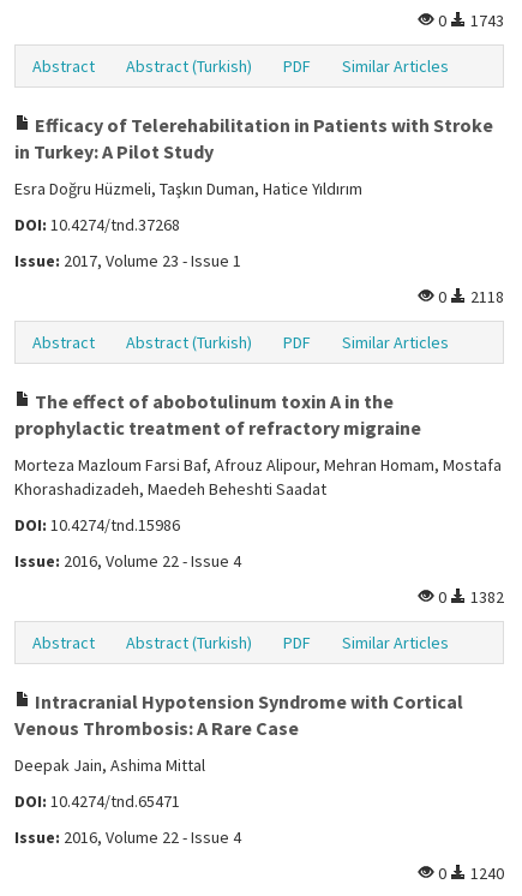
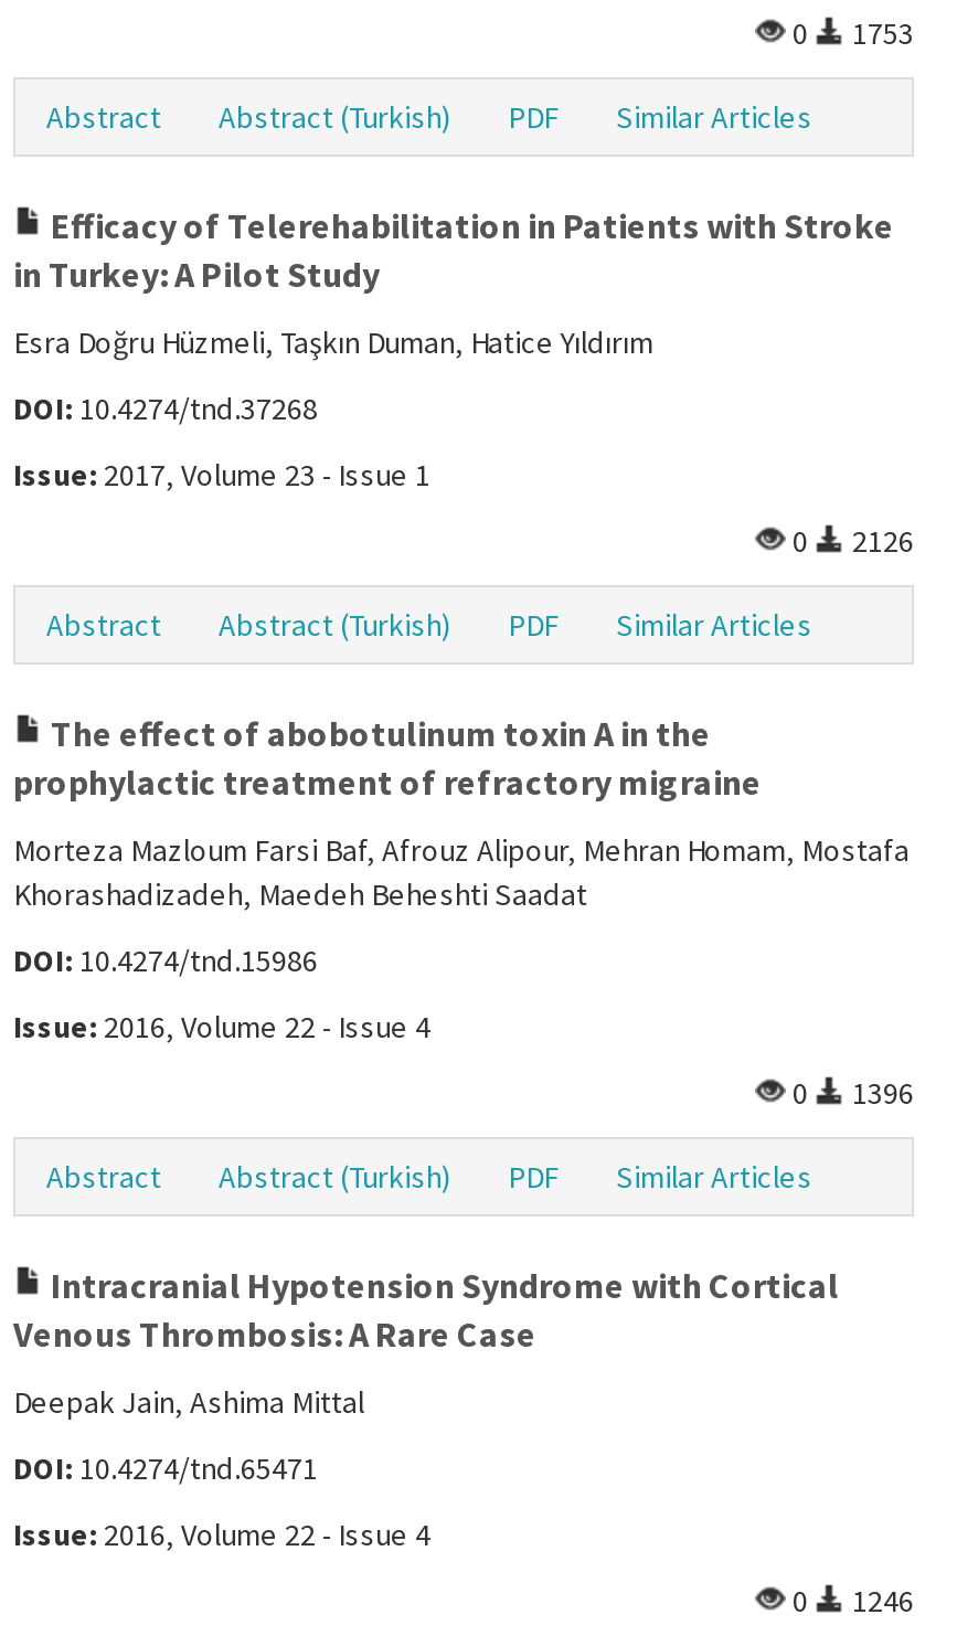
- 0 1743
+ 0 1753

- 0 2118
+ 0 2126

- 0 1382
+ 0 1396

- 0 1240
+ 0 1246
